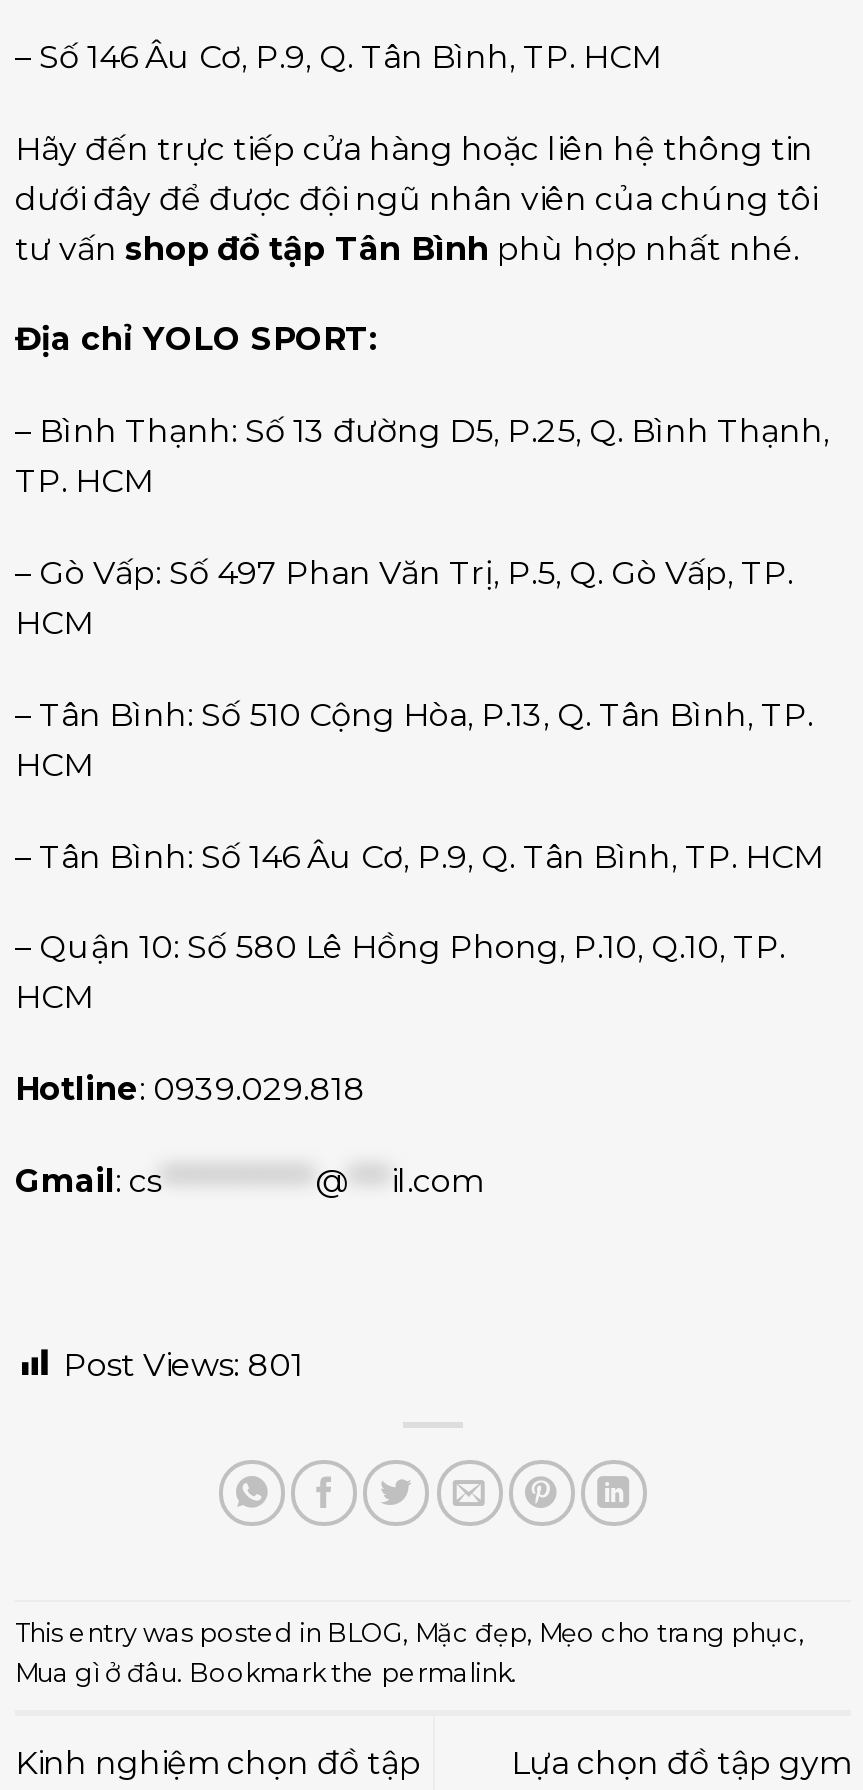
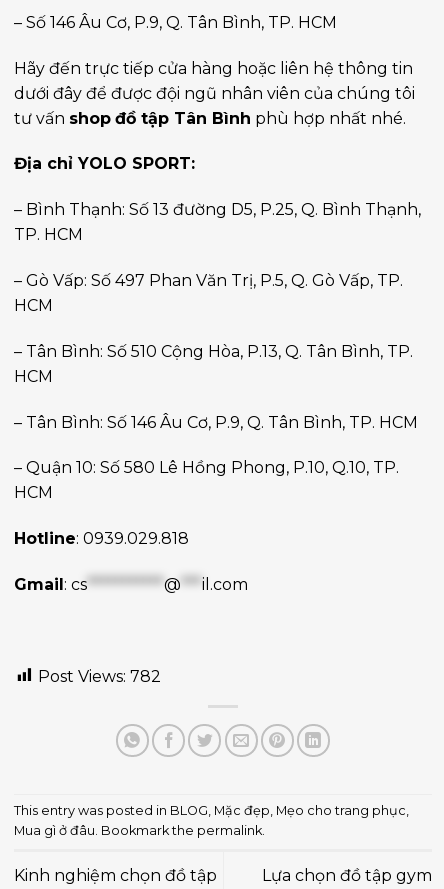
- Post Views: 801
+ Post Views: 782
